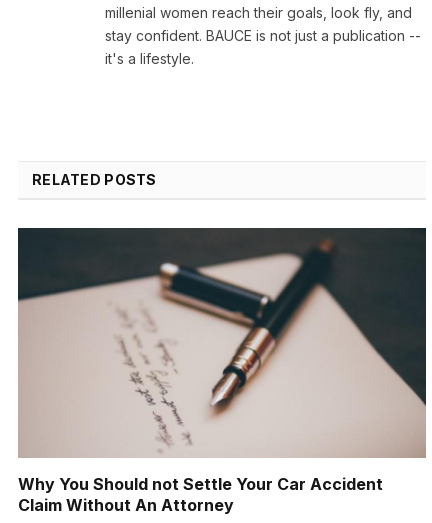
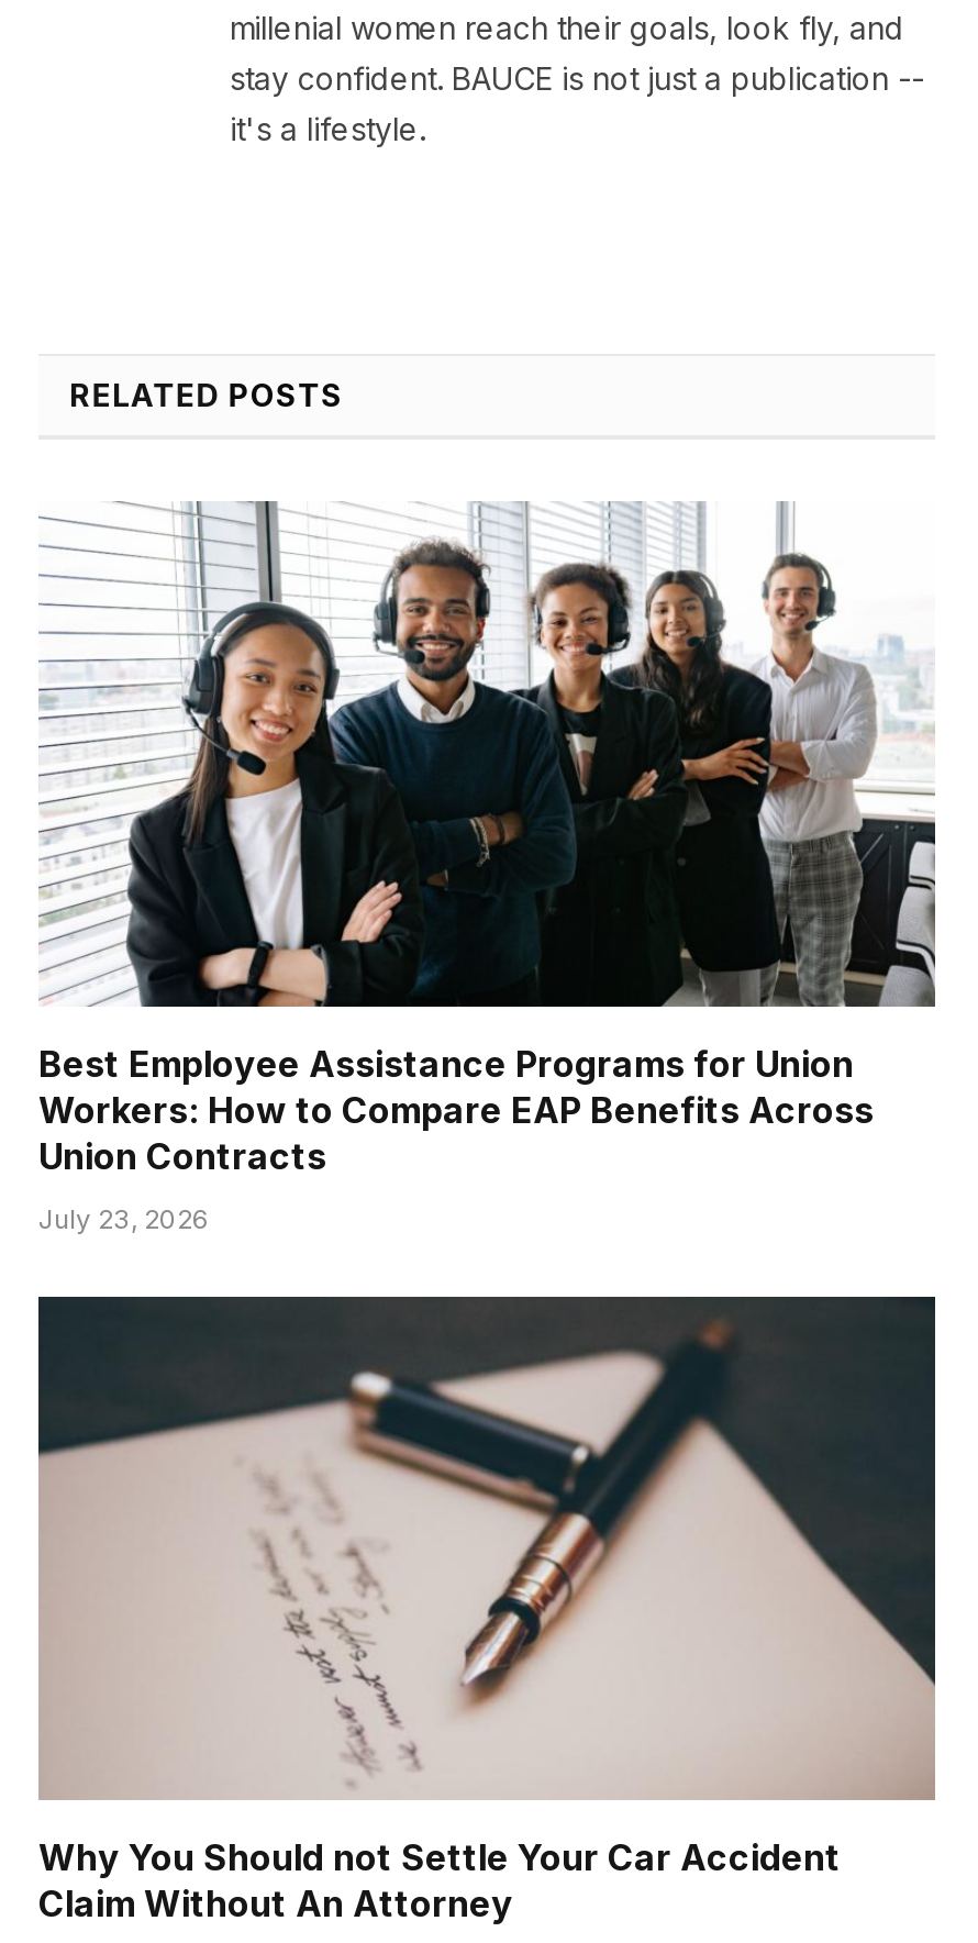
+ [image]
+ Best Employee Assistance Programs for Union
+ Workers: How to Compare EAP Benefits Across
+ Union Contracts
+ July 23, 2026
